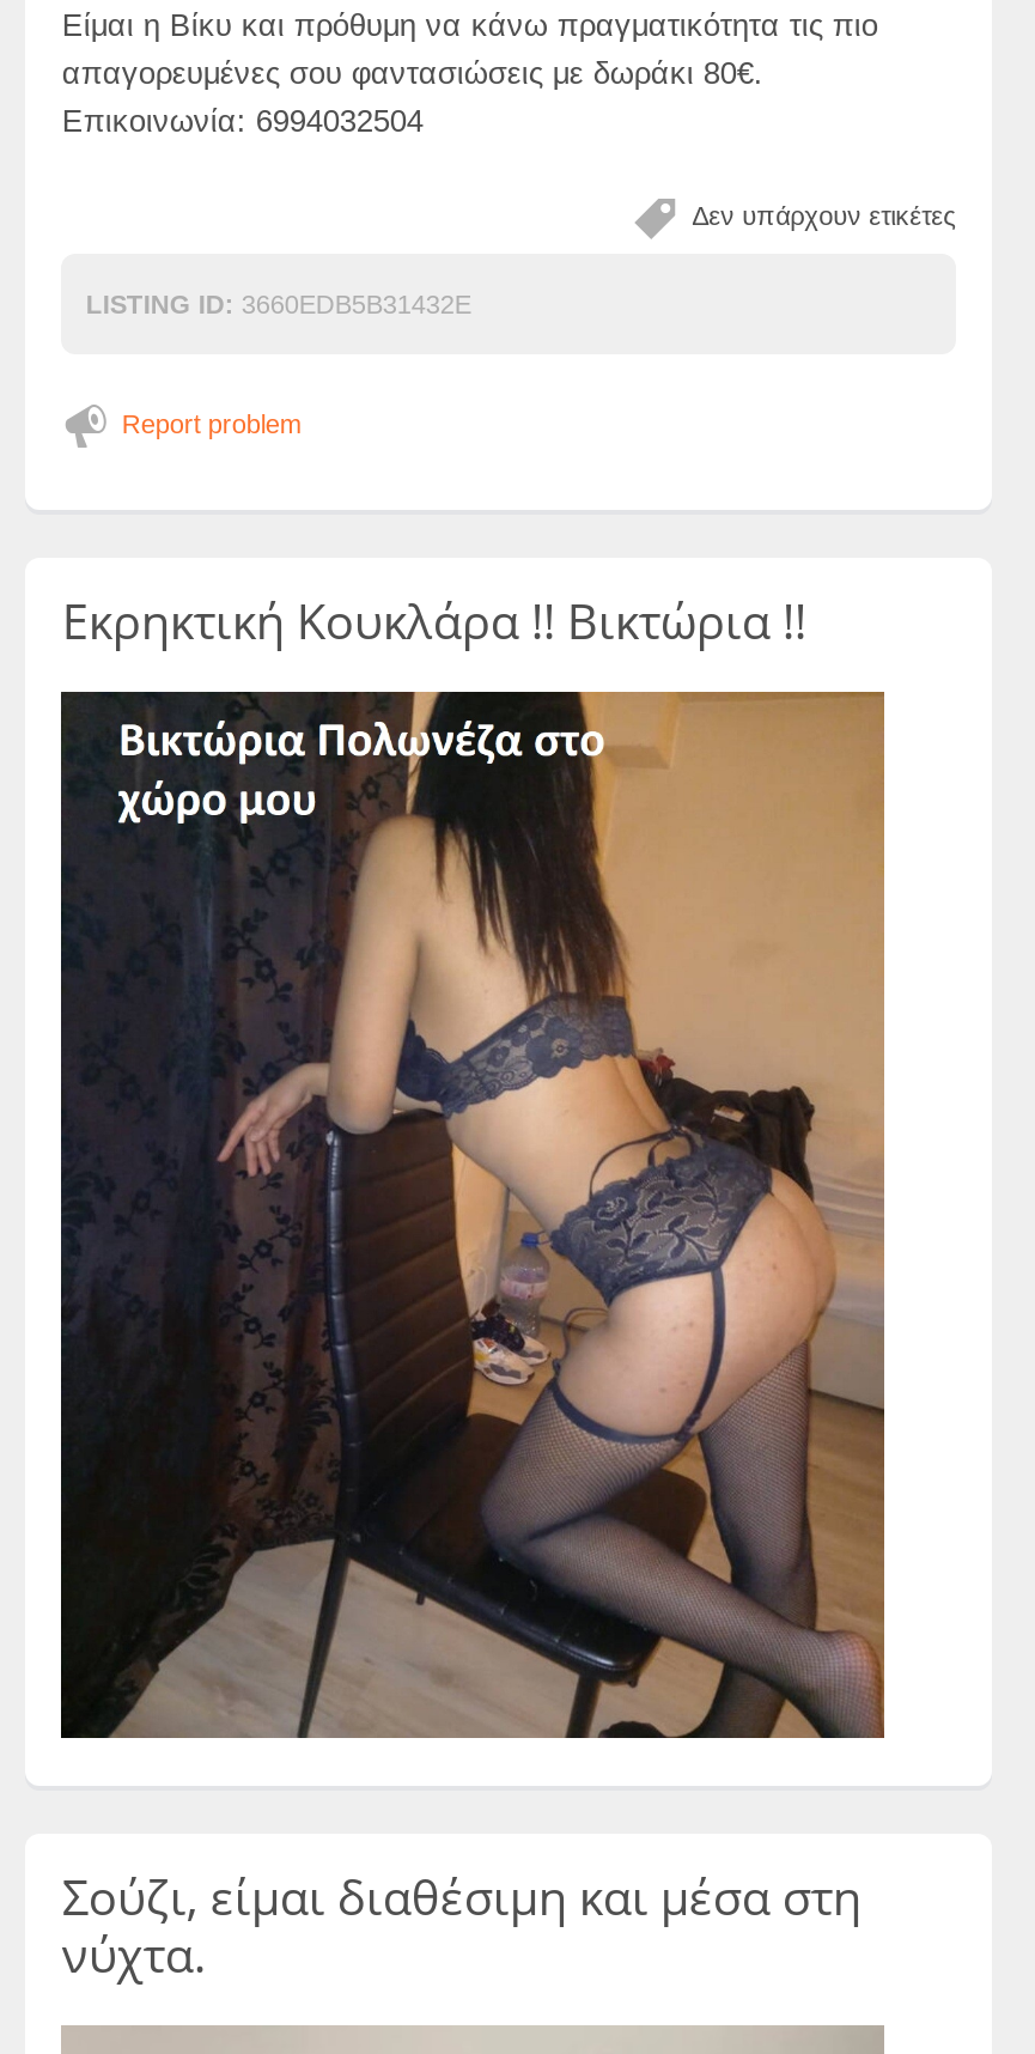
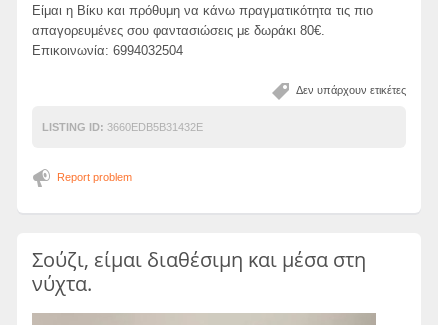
- Εκρηκτική Κουκλάρα !! Βικτώρια !!

- [image]
